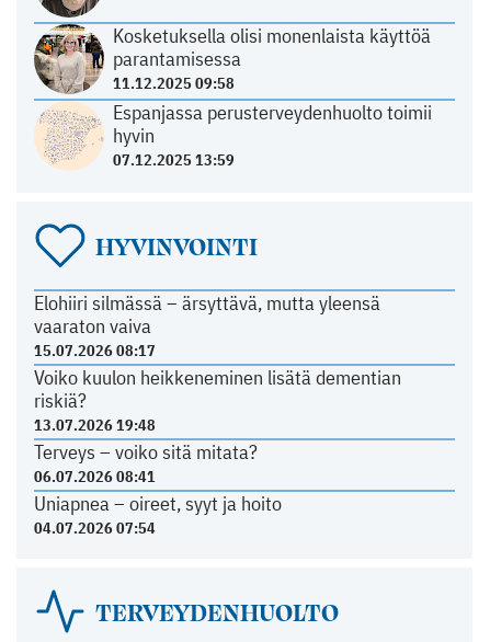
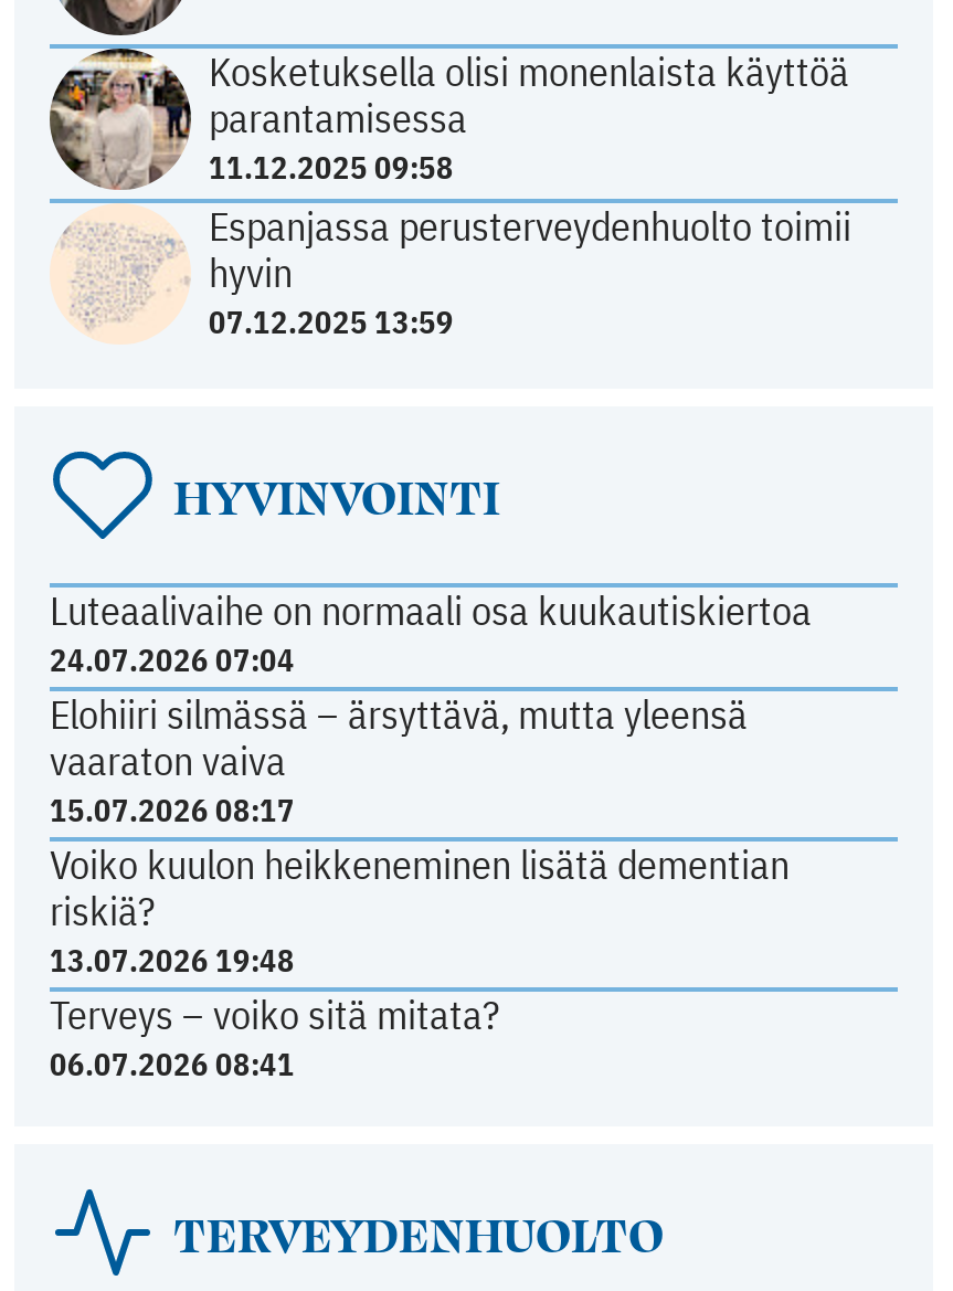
+ Luteaalivaihe on normaali osa kuukautiskiertoa
+ 24.07.2026 07:04

moved down: Elohiiri silmässä – ärsyttävä, mutta yleensä | vaaraton vaiva | 15.07.2026 08:17 | Voiko kuulon heikkeneminen lisätä dementian | riskiä? | 13.07.2026 19:48 | Terveys – voiko sitä mitata? | 06.07.2026 08:41

- Uniapnea – oireet, syyt ja hoito
- 04.07.2026 07:54
